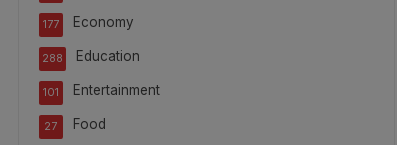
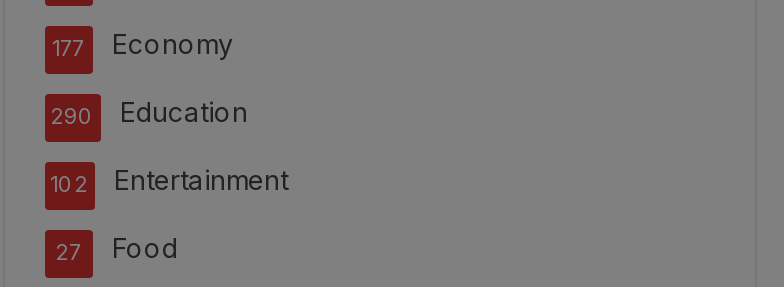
- 288 Education
+ 290 Education

- 101 Entertainment
+ 102 Entertainment
